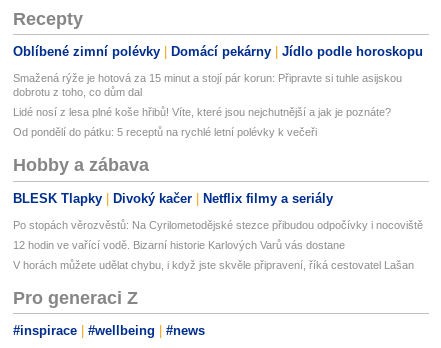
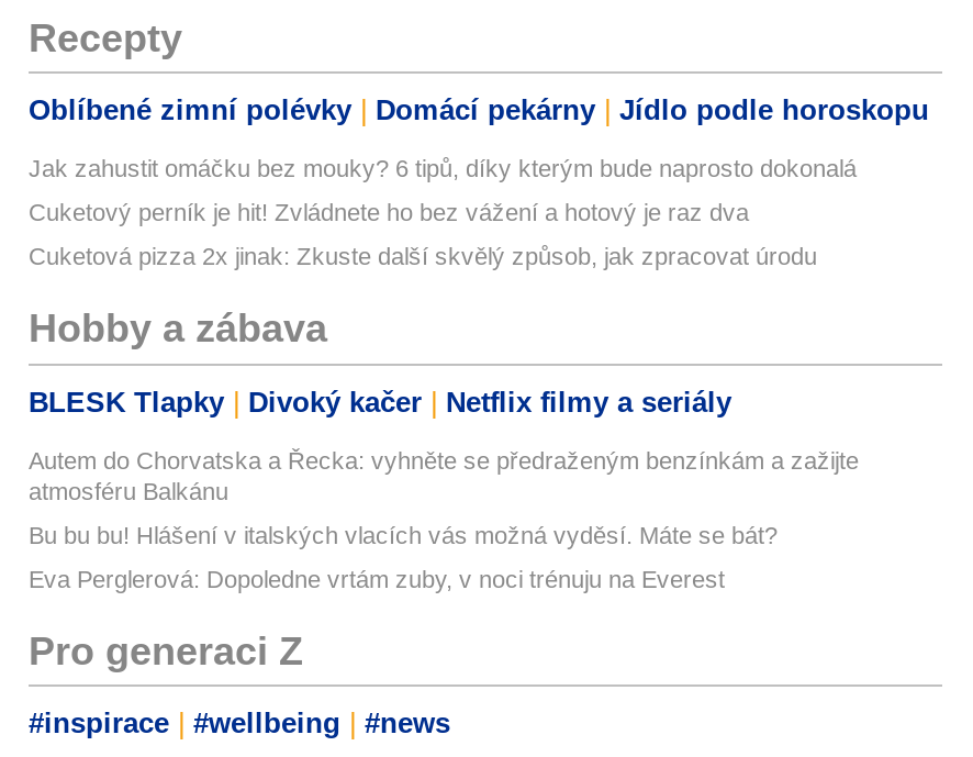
- Smažená rýže je hotová za 15 minut a stojí pár korun: Připravte si tuhle asijskou
- dobrotu z toho, co dům dal
+ Jak zahustit omáčku bez mouky? 6 tipů, díky kterým bude naprosto dokonalá

- Lidé nosí z lesa plné koše hřibů! Víte, které jsou nejchutnější a jak je poznáte?
+ Cuketový perník je hit! Zvládnete ho bez vážení a hotový je raz dva

- Od pondělí do pátku: 5 receptů na rychlé letní polévky k večeři
+ Cuketová pizza 2x jinak: Zkuste další skvělý způsob, jak zpracovat úrodu

- Po stopách věrozvěstů: Na Cyrilometodějské stezce přibudou odpočívky i nocoviště
+ Autem do Chorvatska a Řecka: vyhněte se předraženým benzínkám a zažijte
+ atmosféru Balkánu

- 12 hodin ve vařící vodě. Bizarní historie Karlových Varů vás dostane
+ Bu bu bu! Hlášení v italských vlacích vás možná vyděsí. Máte se bát?

- V horách můžete udělat chybu, i když jste skvěle připravení, říká cestovatel Lašan
+ Eva Perglerová: Dopoledne vrtám zuby, v noci trénuju na Everest
